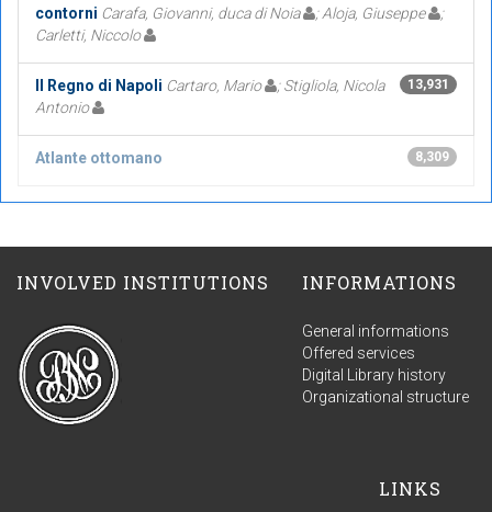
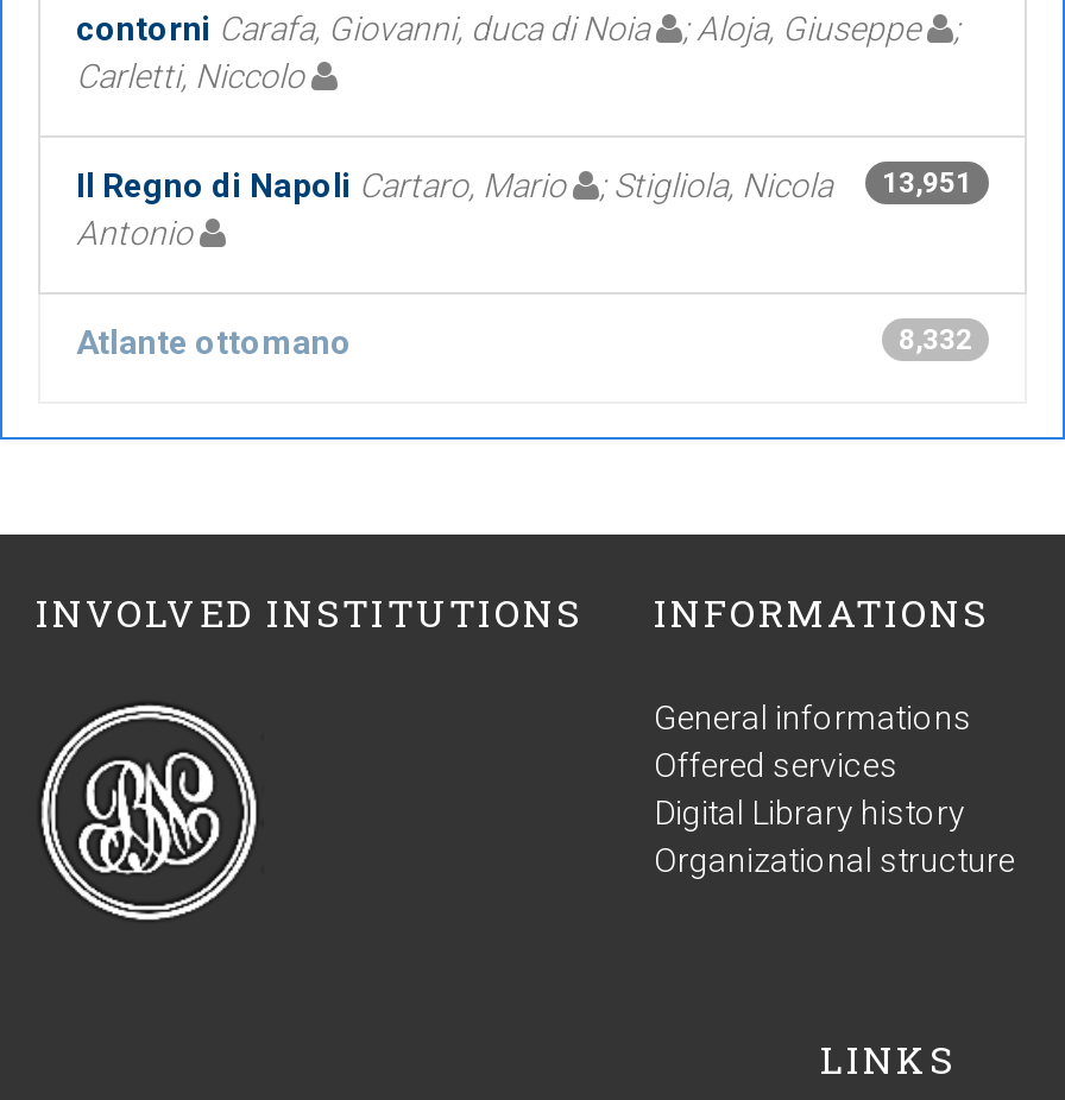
- Il Regno di Napoli Cartaro, Mario ; Stigliola, Nicola 13,931
+ Il Regno di Napoli Cartaro, Mario ; Stigliola, Nicola 13,951

- 8,309
+ 8,332
